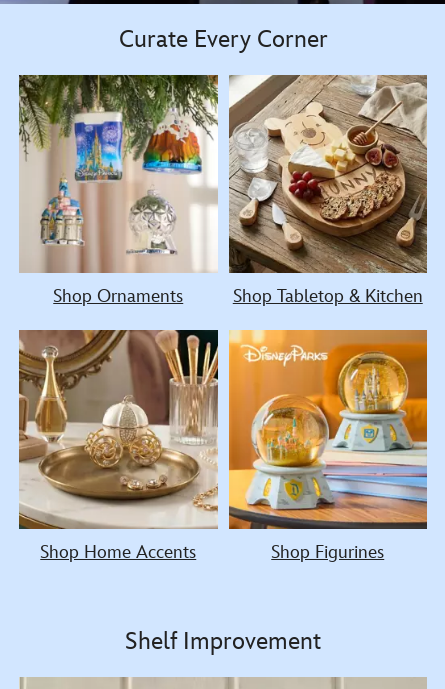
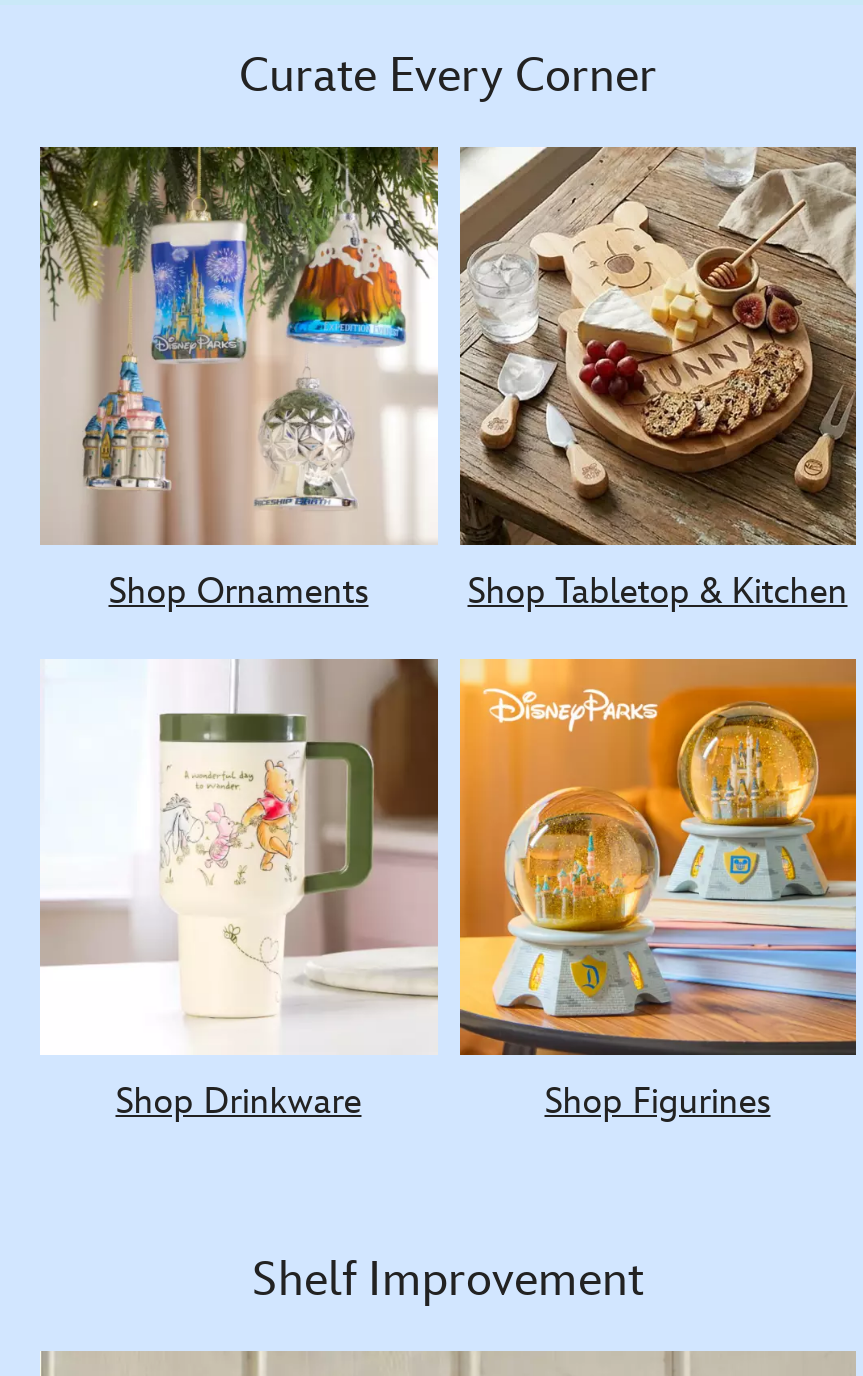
- [image]
- Shop Home Accents
+ [image]
+ Shop Drinkware
